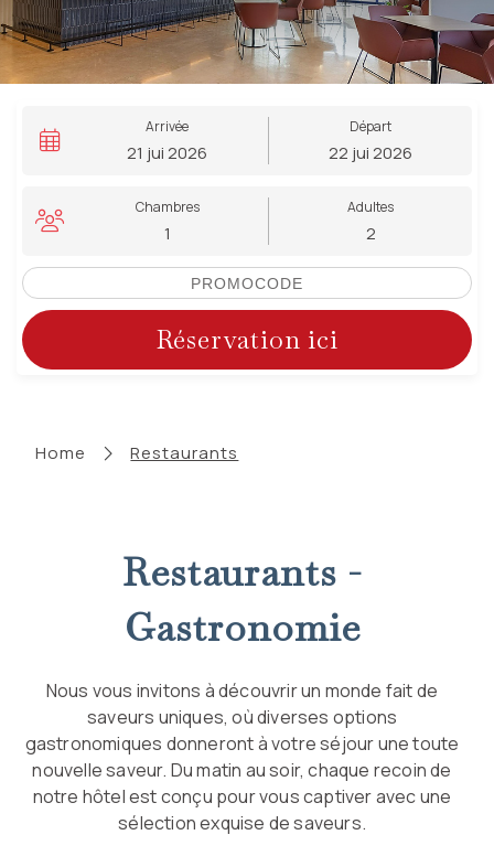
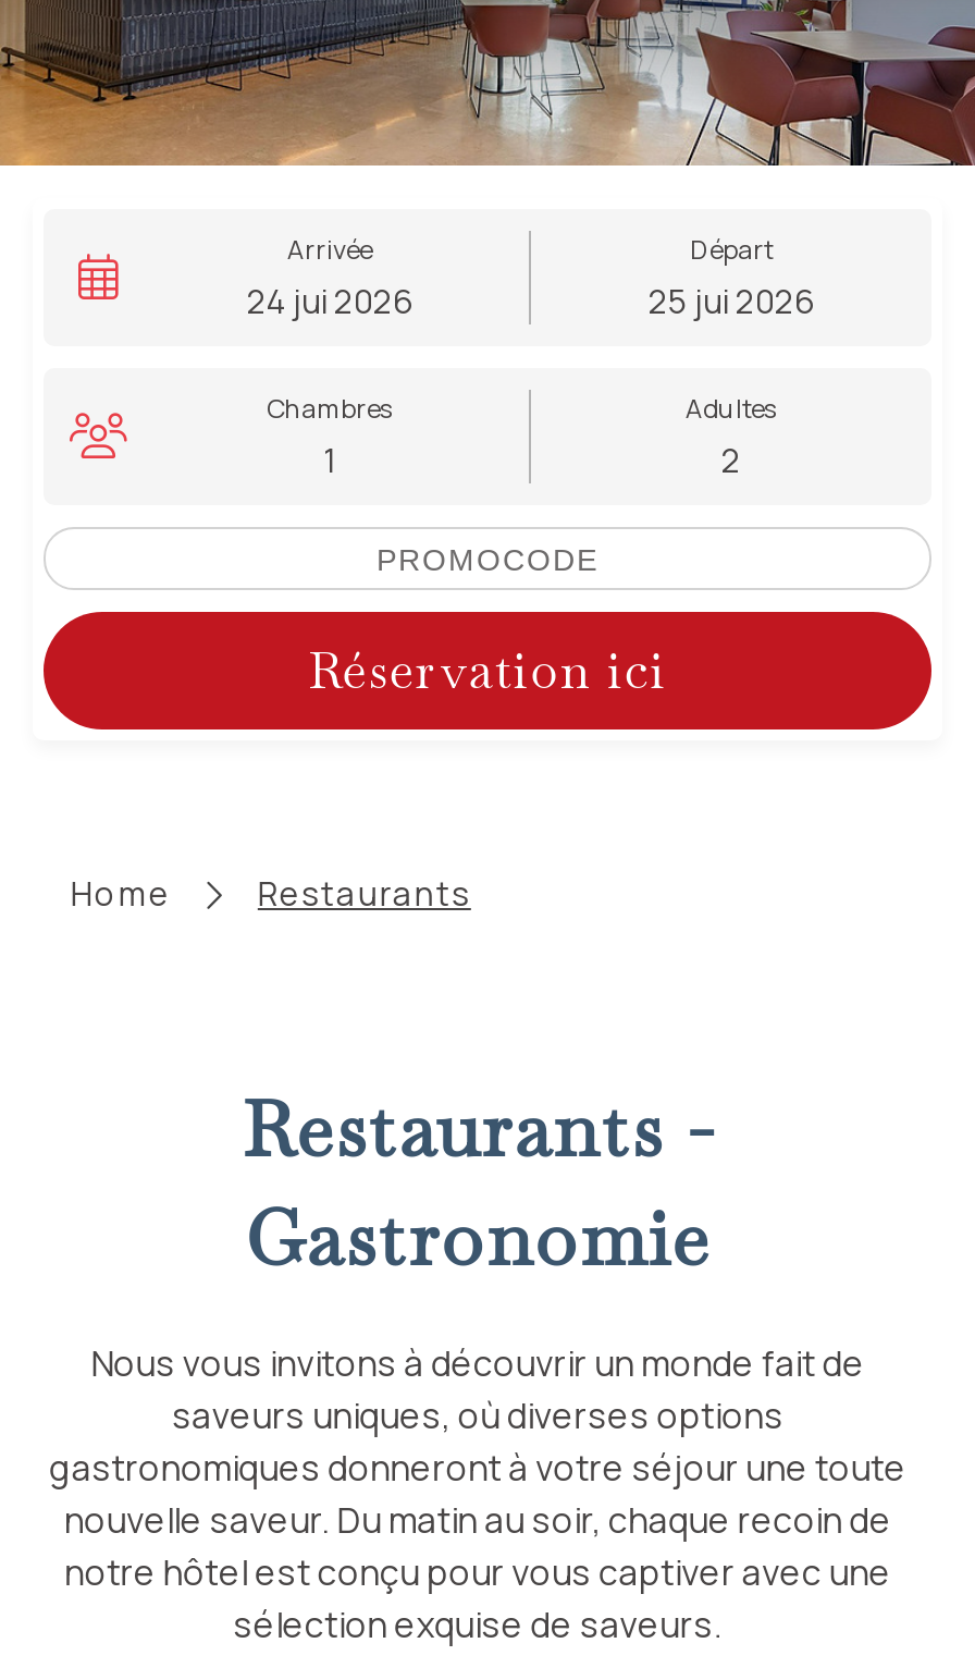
- 21 jui 2026
+ 24 jui 2026

- 22 jui 2026
+ 25 jui 2026
